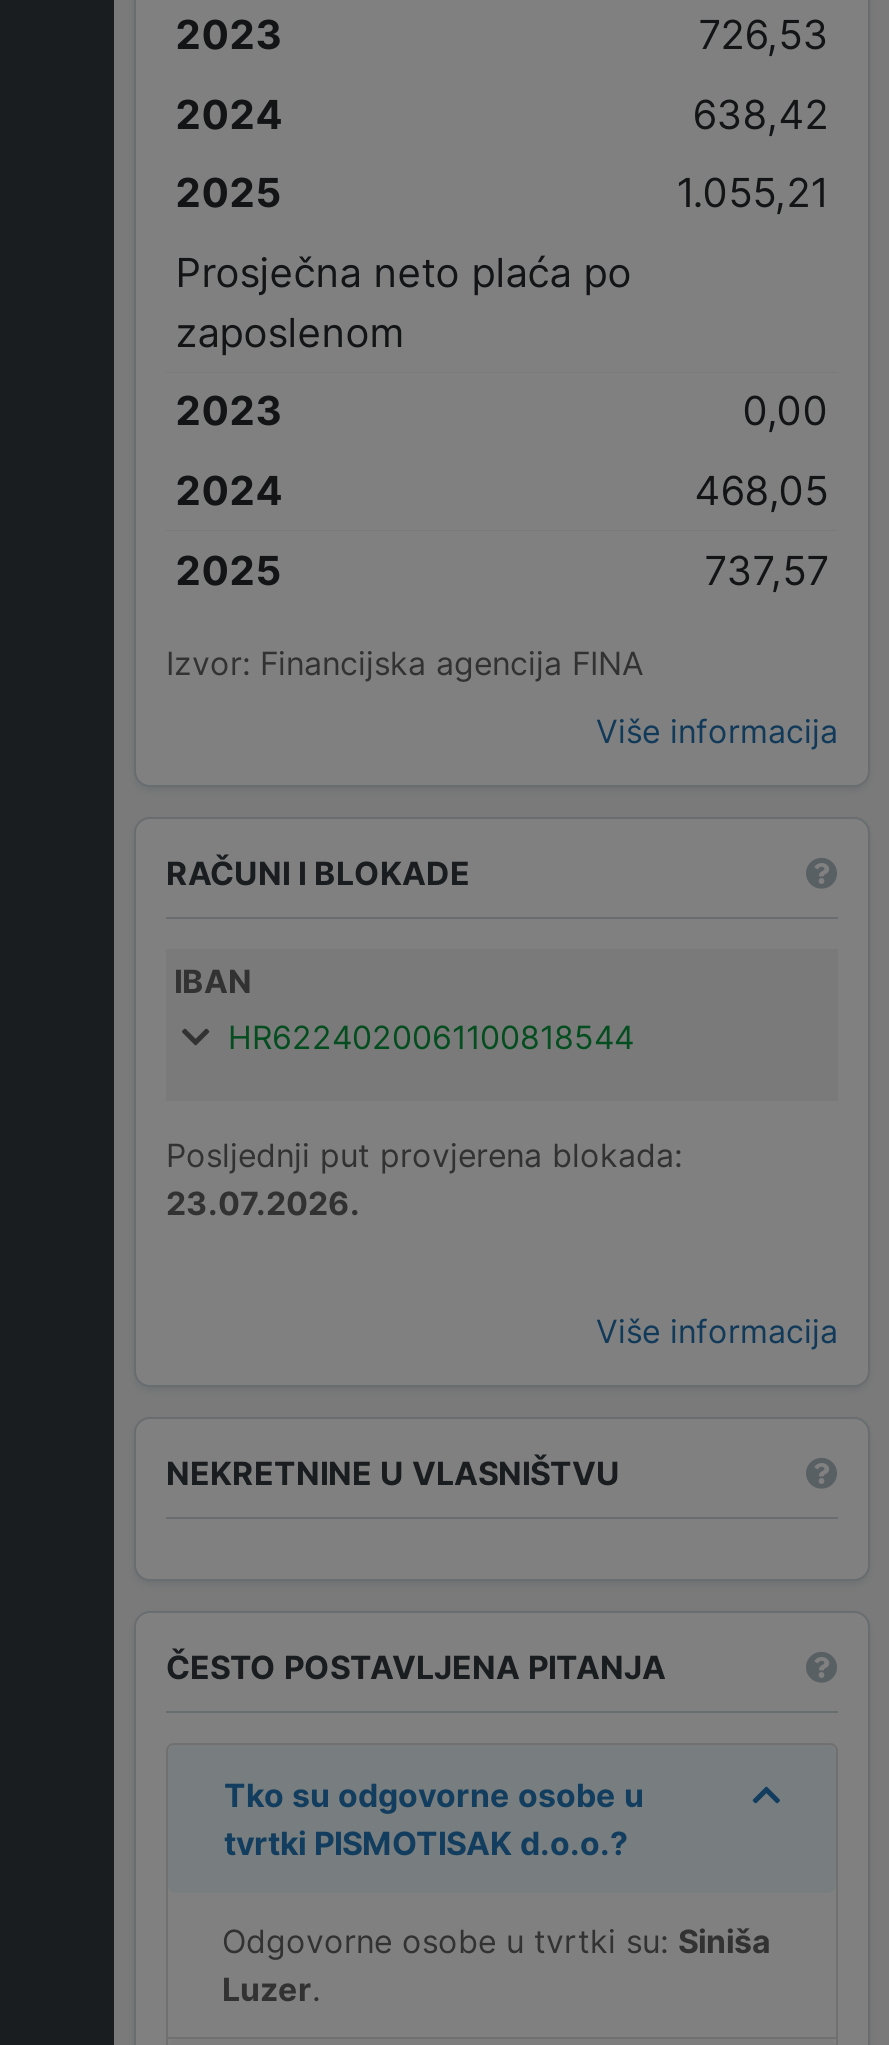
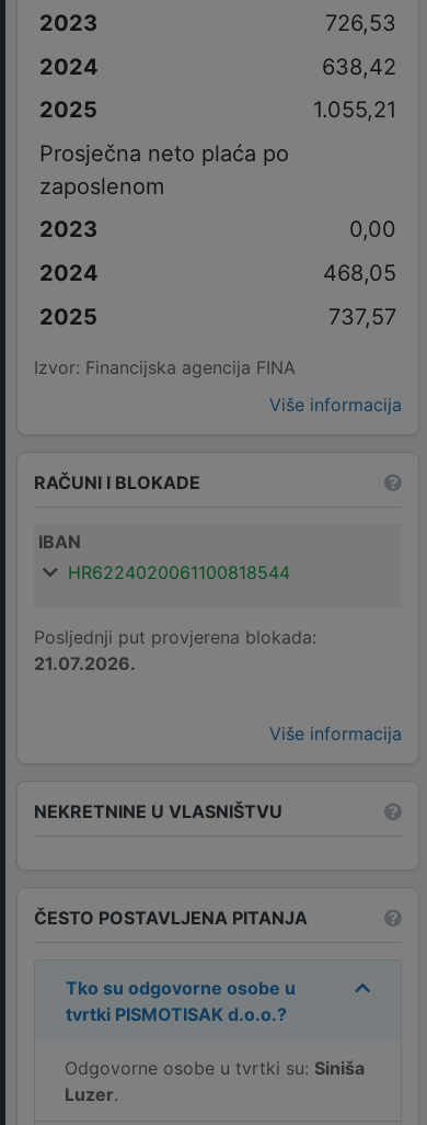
- 23.07.2026.
+ 21.07.2026.
